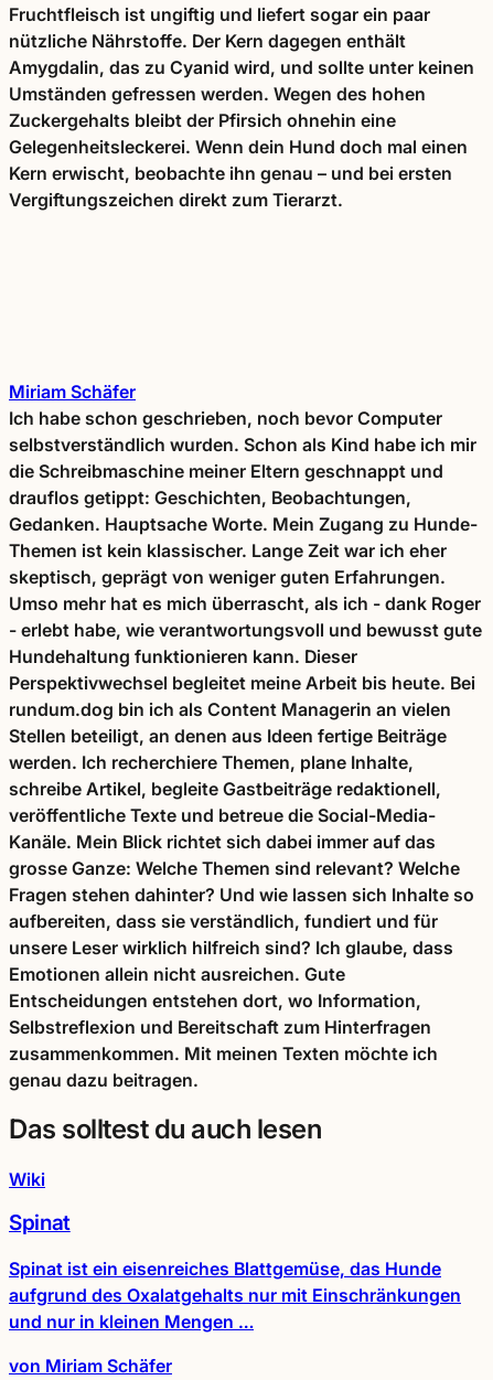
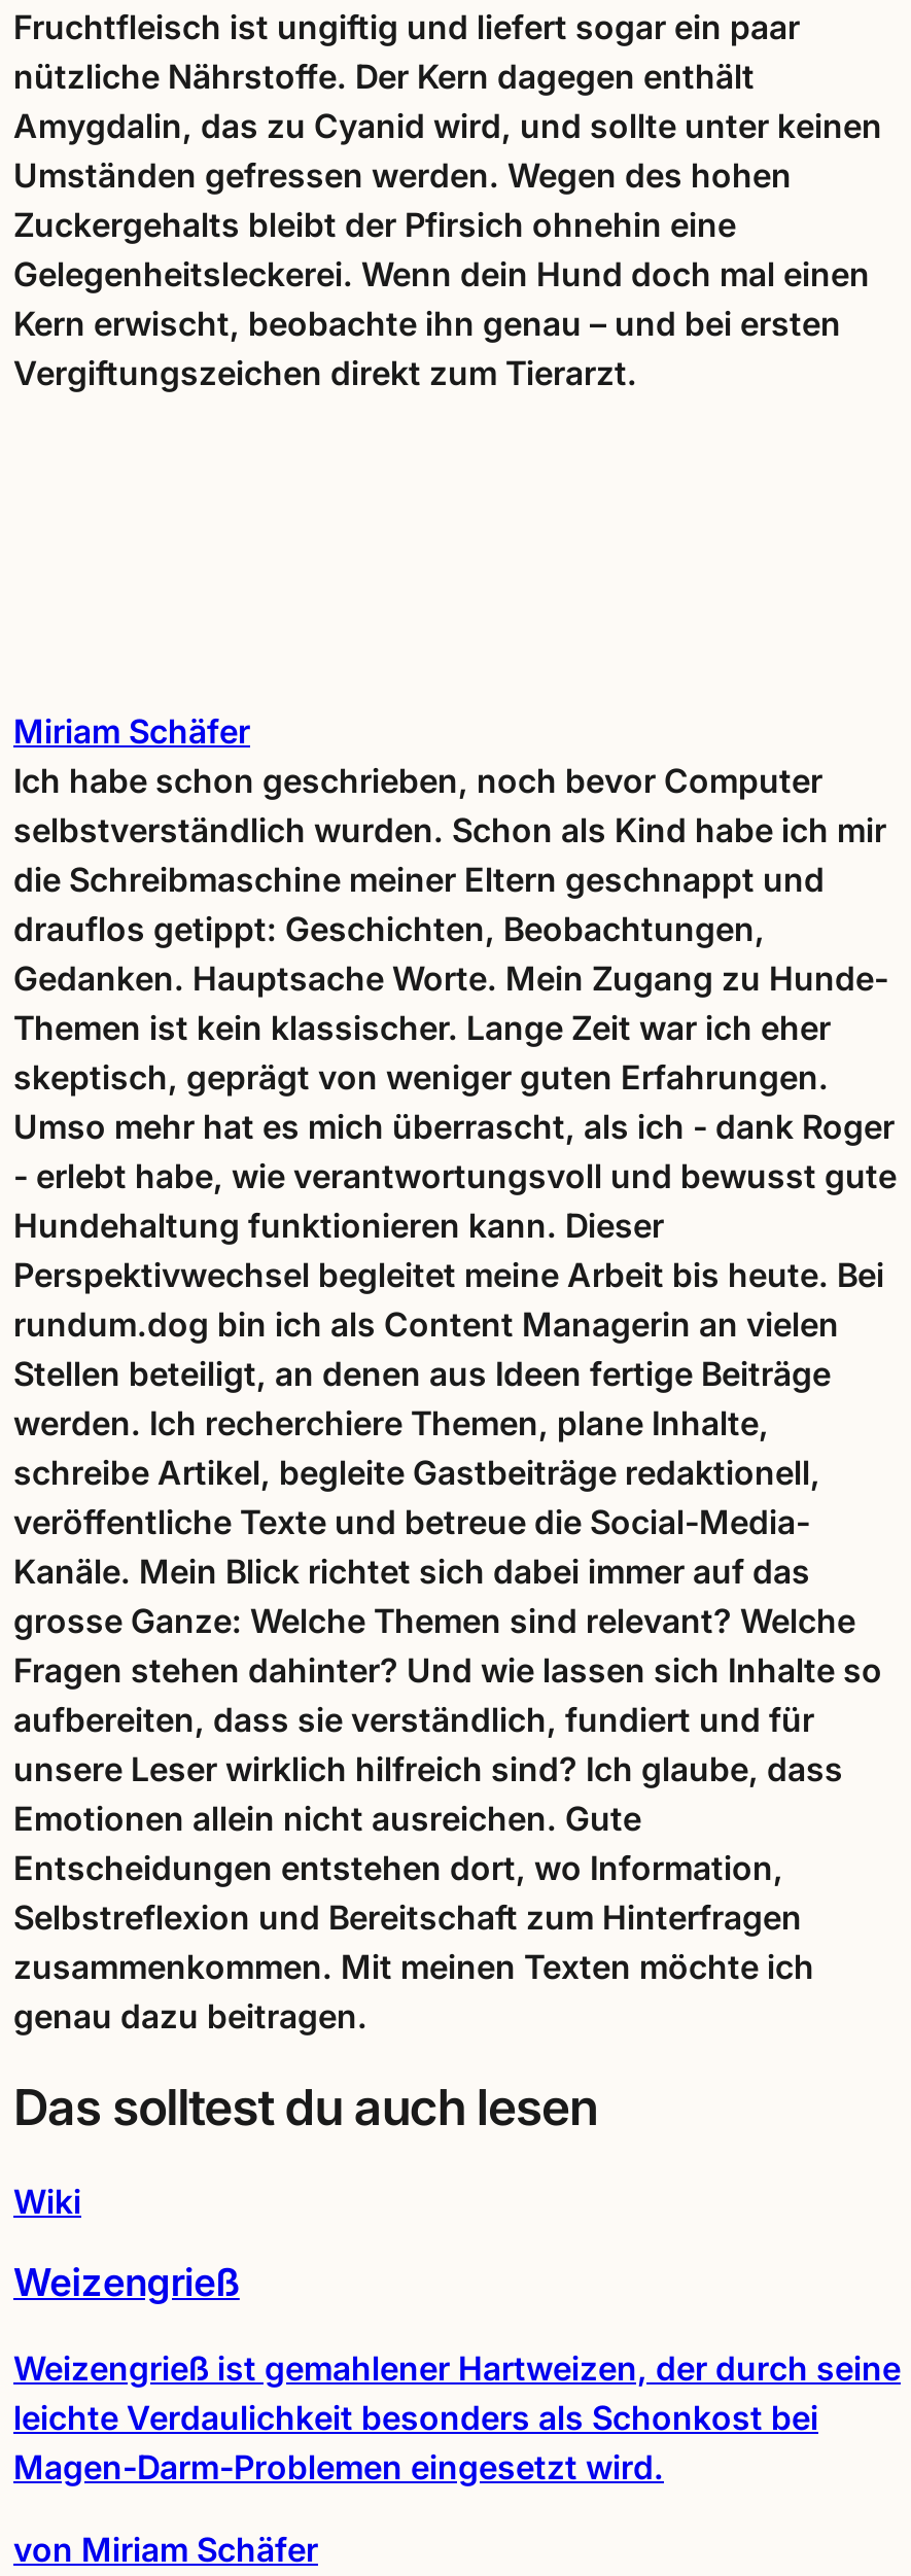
- Spinat
+ Weizengrieß

- Spinat ist ein eisenreiches Blattgemüse, das Hunde
- aufgrund des Oxalatgehalts nur mit Einschränkungen
- und nur in kleinen Mengen …
+ Weizengrieß ist gemahlener Hartweizen, der durch seine
+ leichte Verdaulichkeit besonders als Schonkost bei
+ Magen-Darm-Problemen eingesetzt wird.
